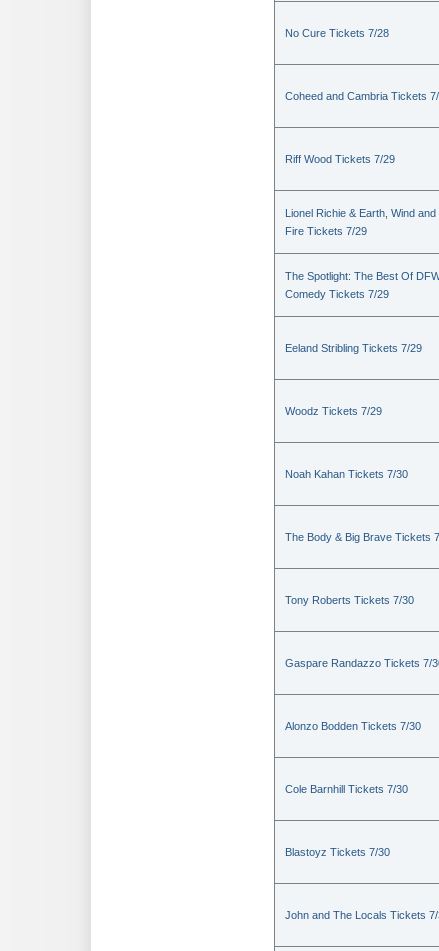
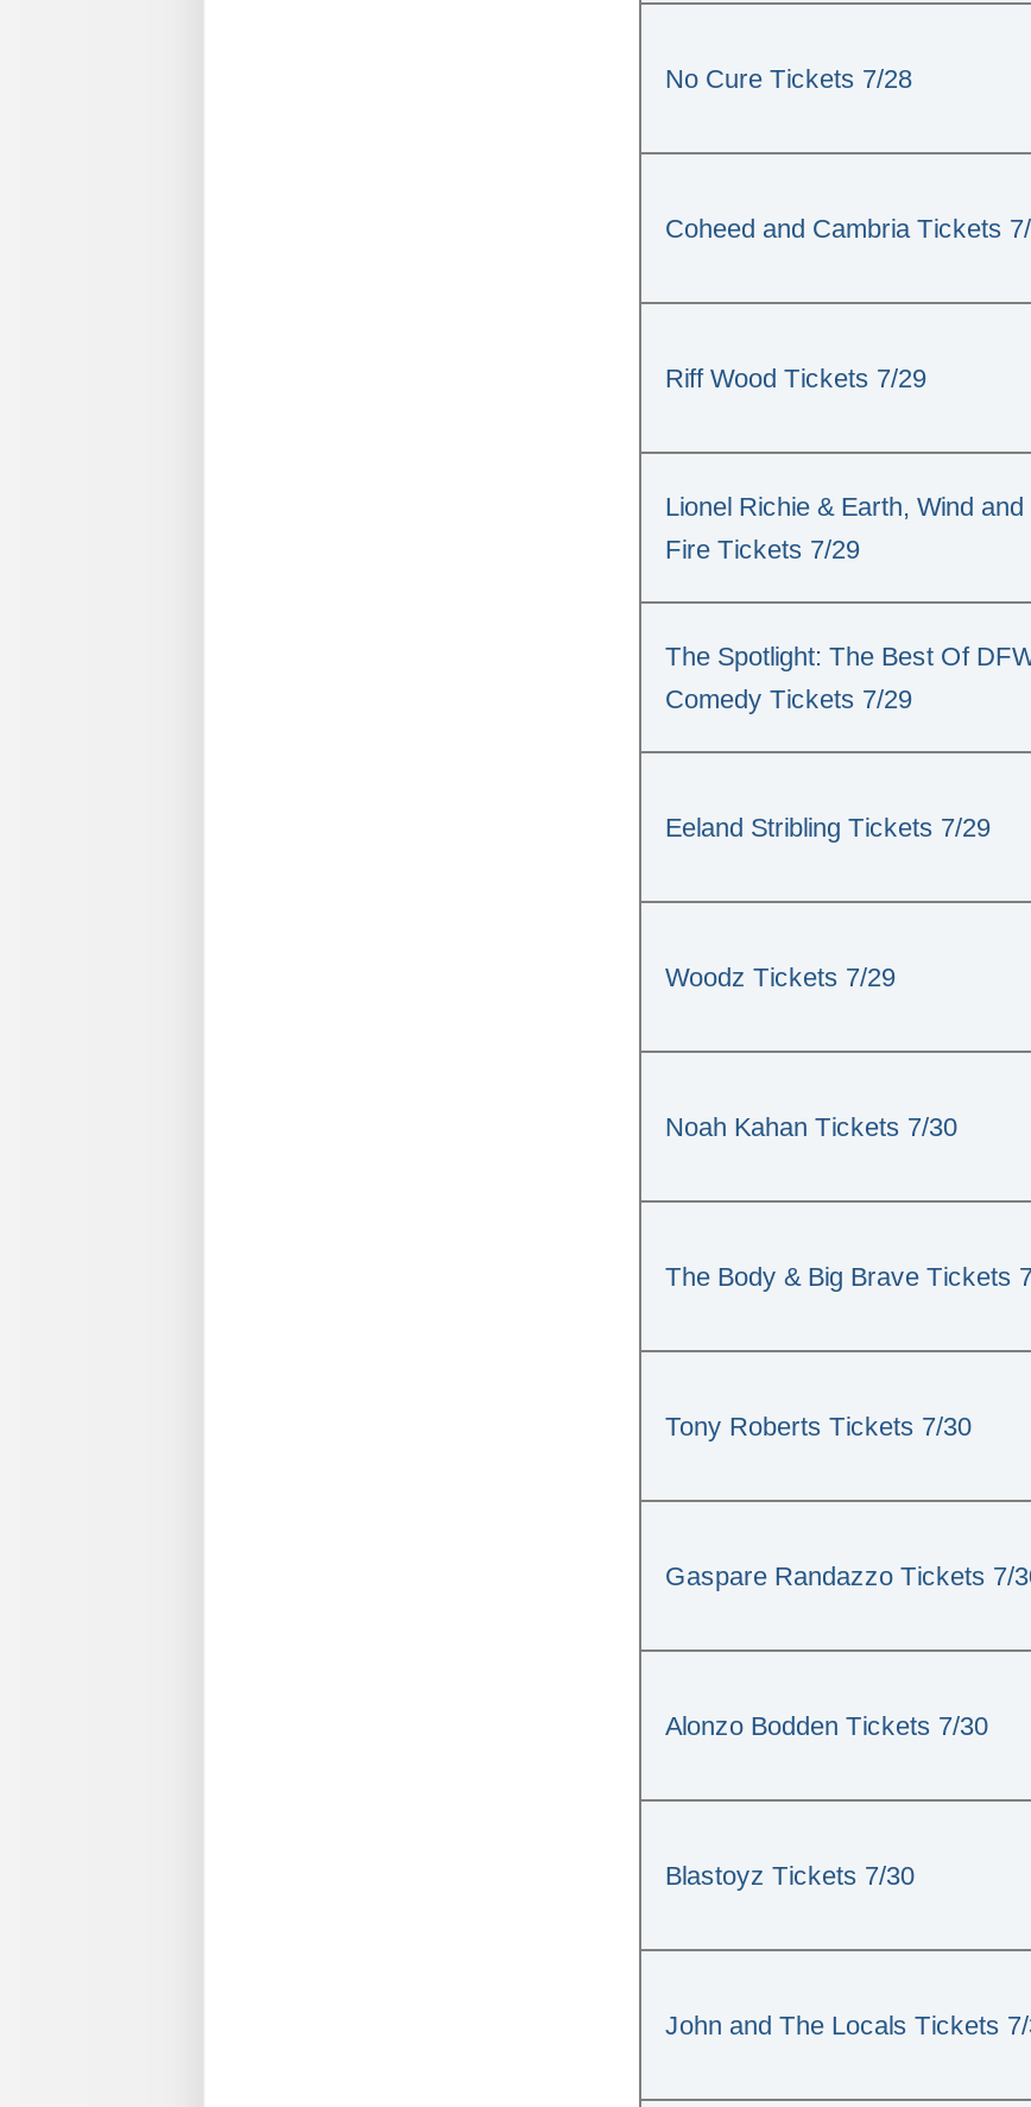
- Cole Barnhill Tickets 7/30
